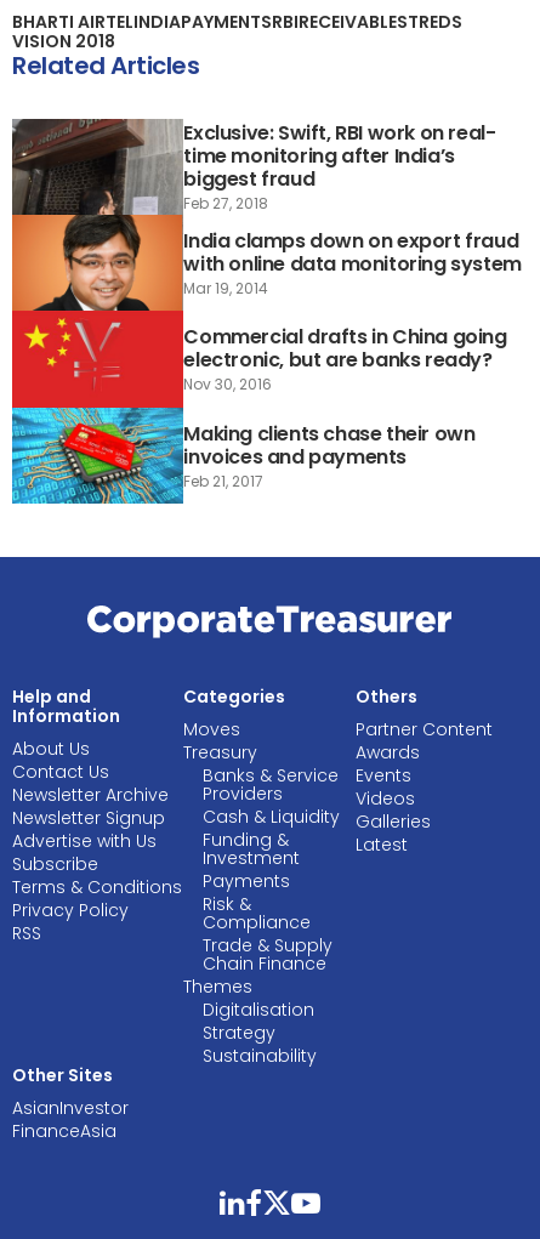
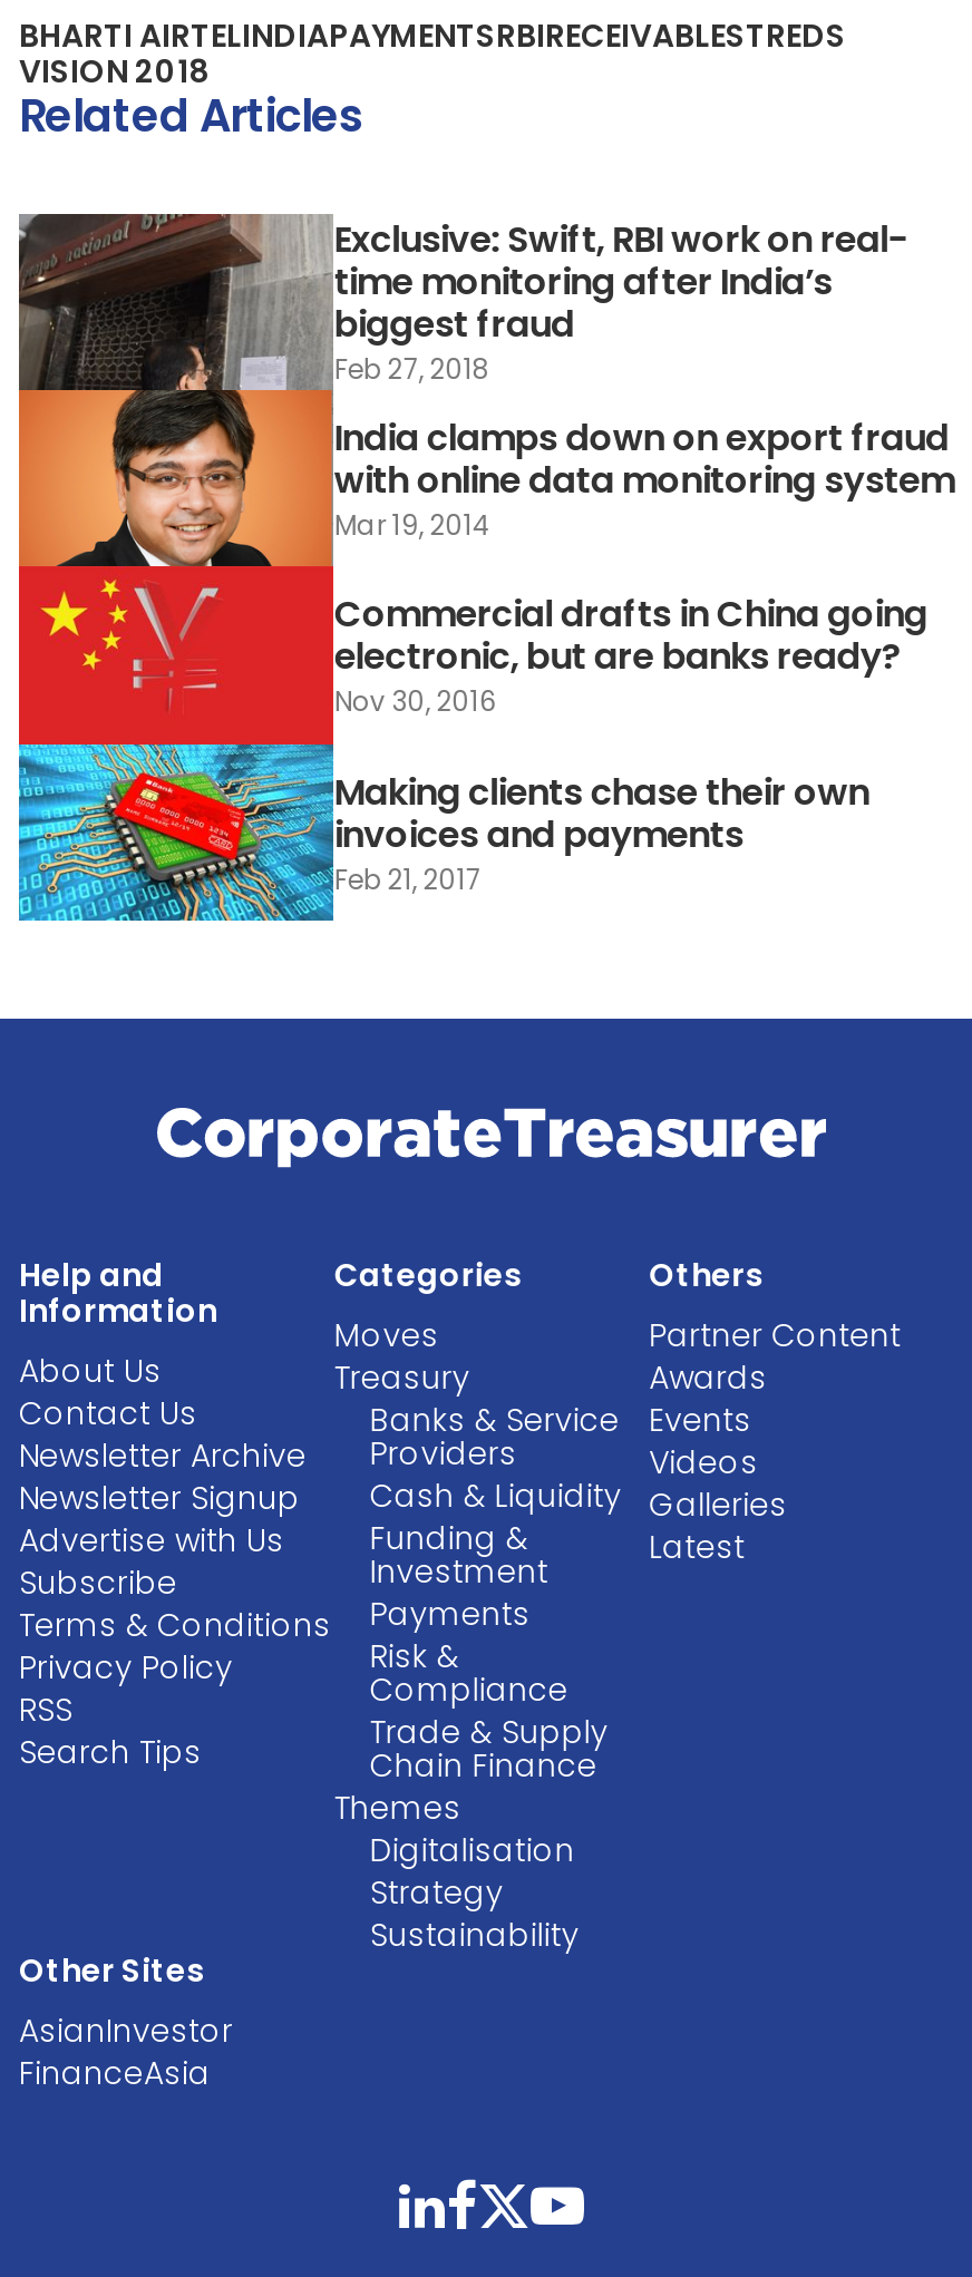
+ Search Tips
